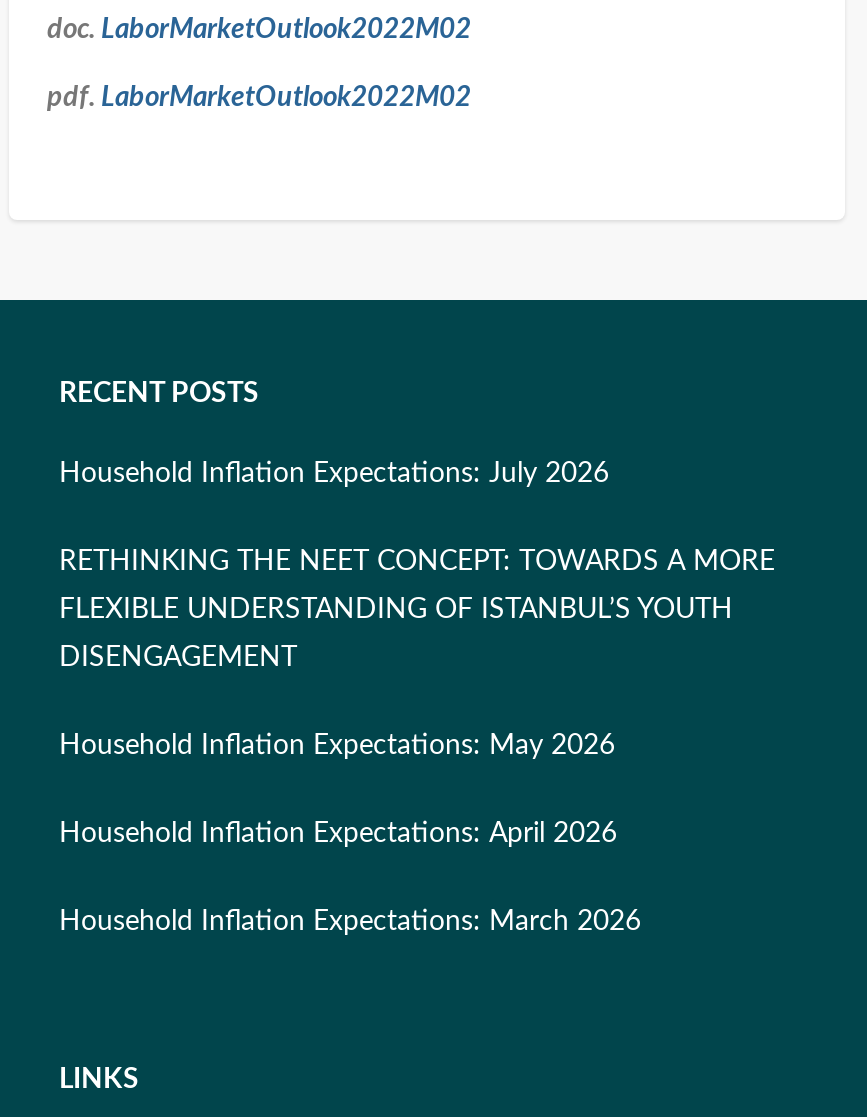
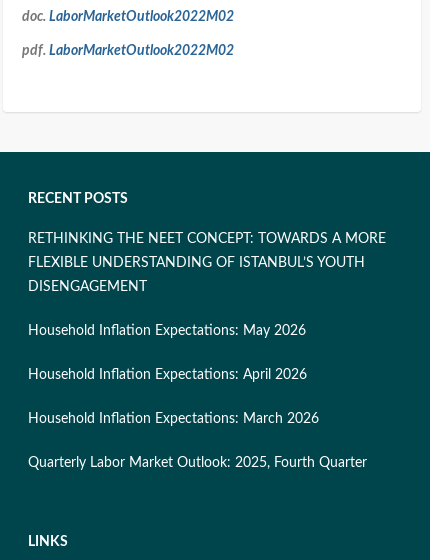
- Household Inflation Expectations: July 2026

moved up: RETHINKING THE NEET CONCEPT: TOWARDS A MORE | FLEXIBLE UNDERSTANDING OF ISTANBUL’S YOUTH | DISENGAGEMENT | Household Inflation Expectations: May 2026 | Household Inflation Expectations: April 2026 | Household Inflation Expectations: March 2026

+ Quarterly Labor Market Outlook: 2025, Fourth Quarter
